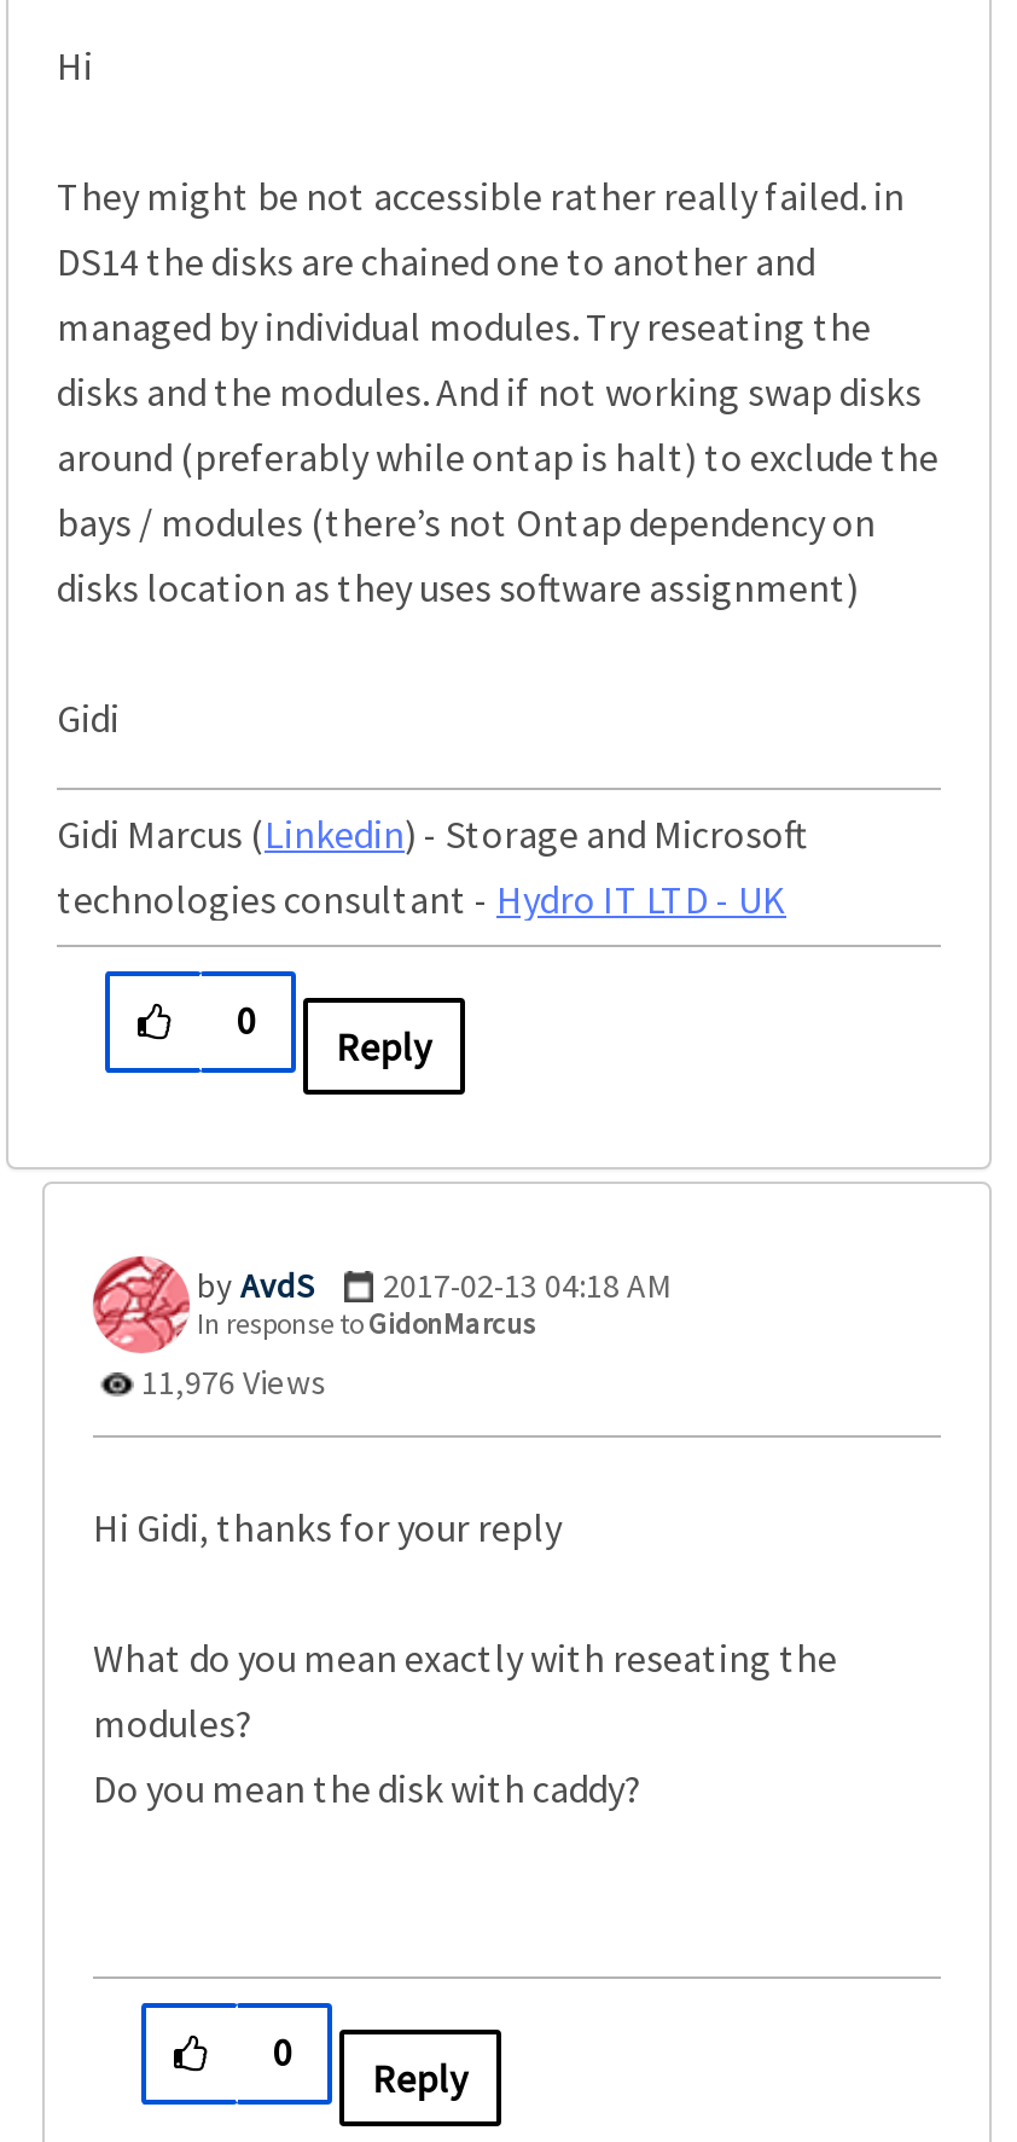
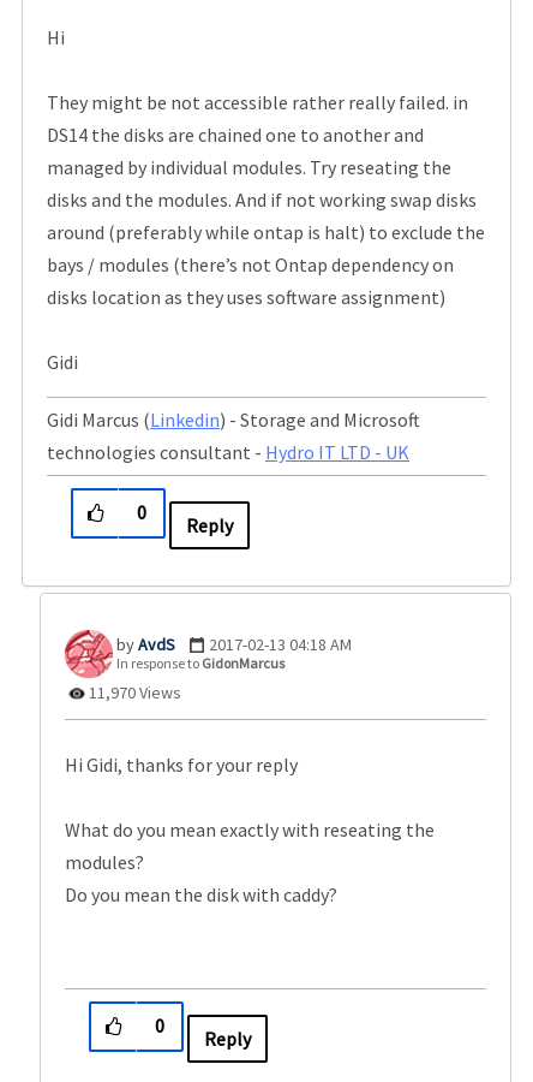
- 11,976 Views
+ 11,970 Views
